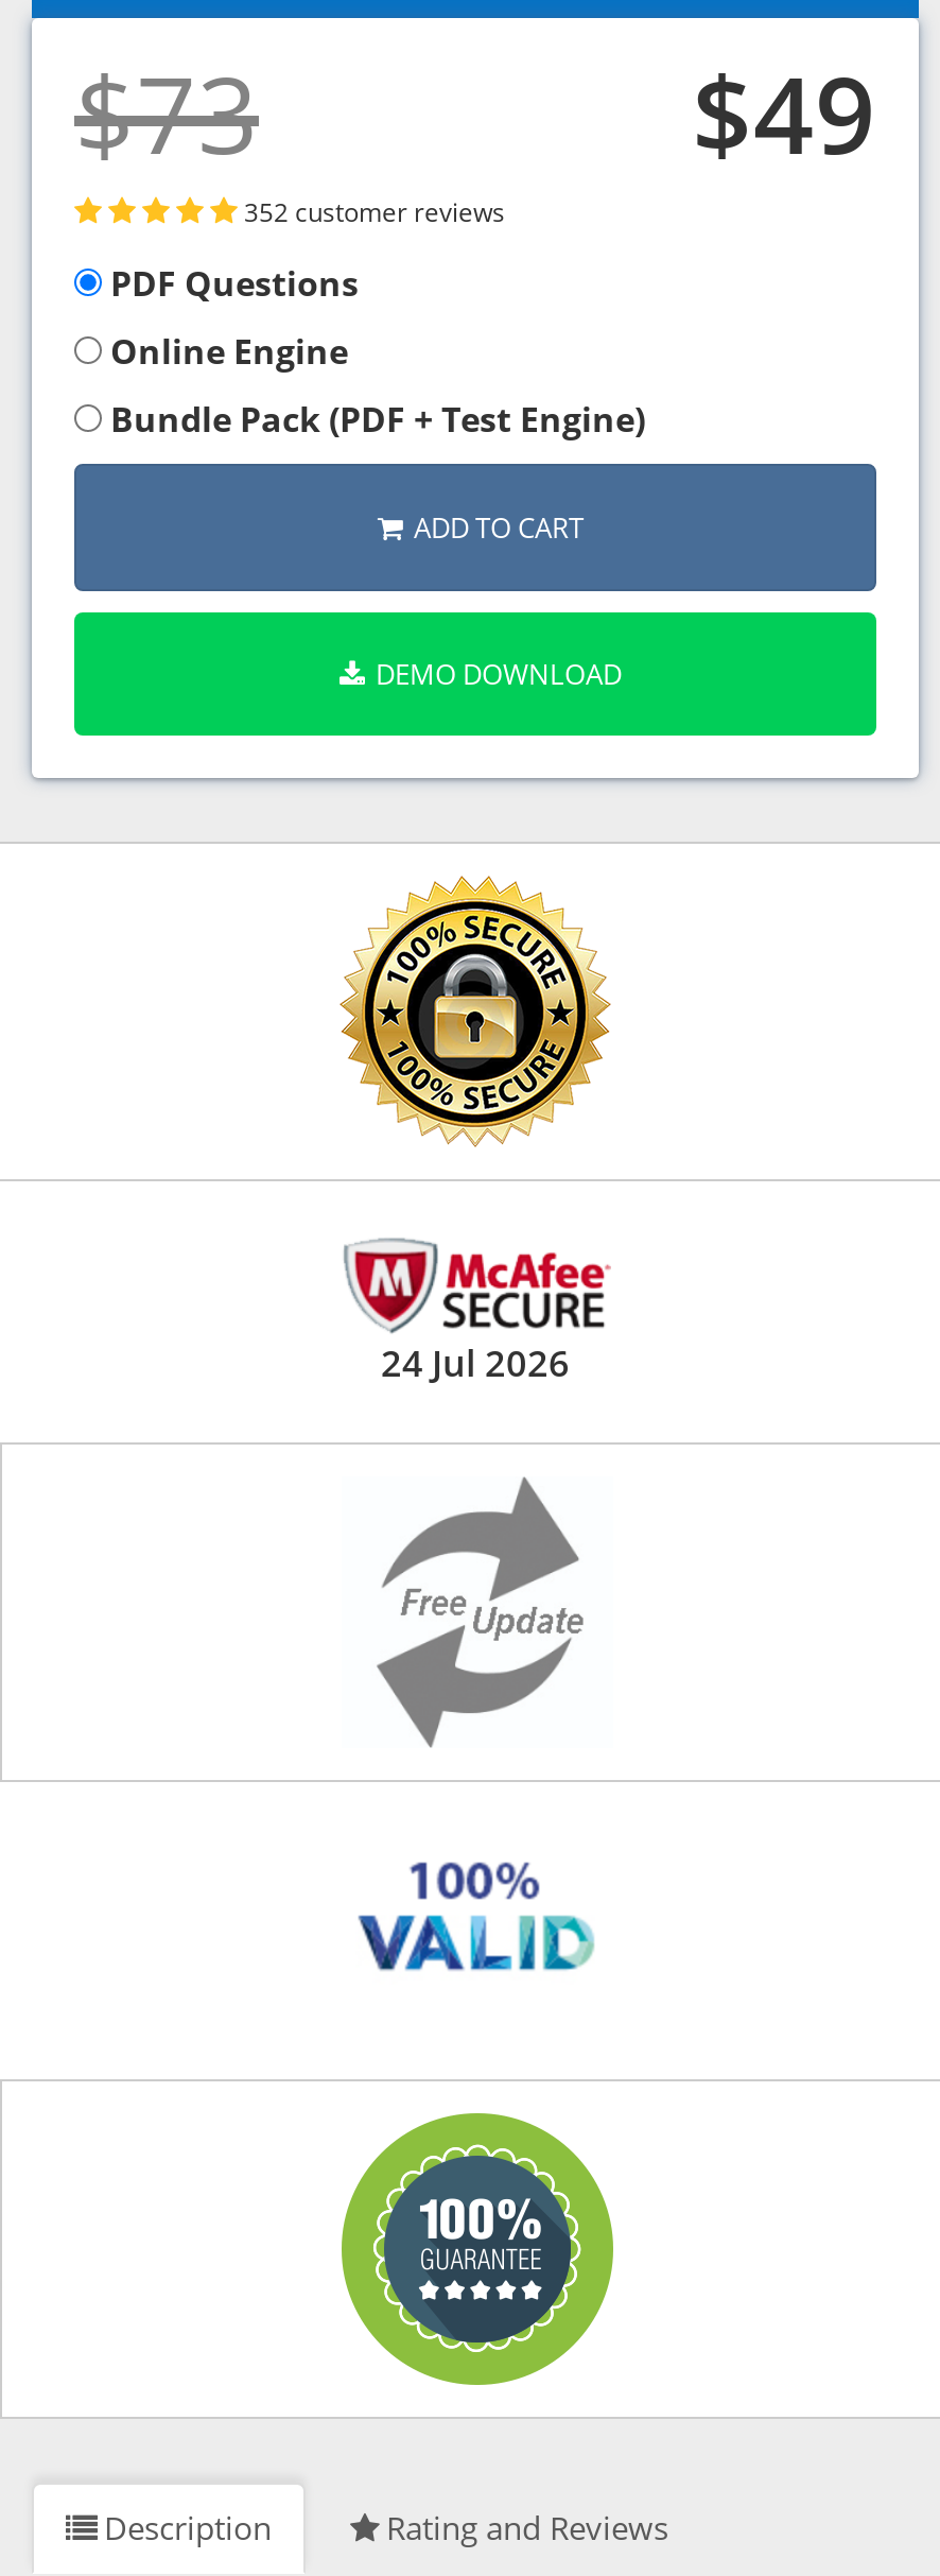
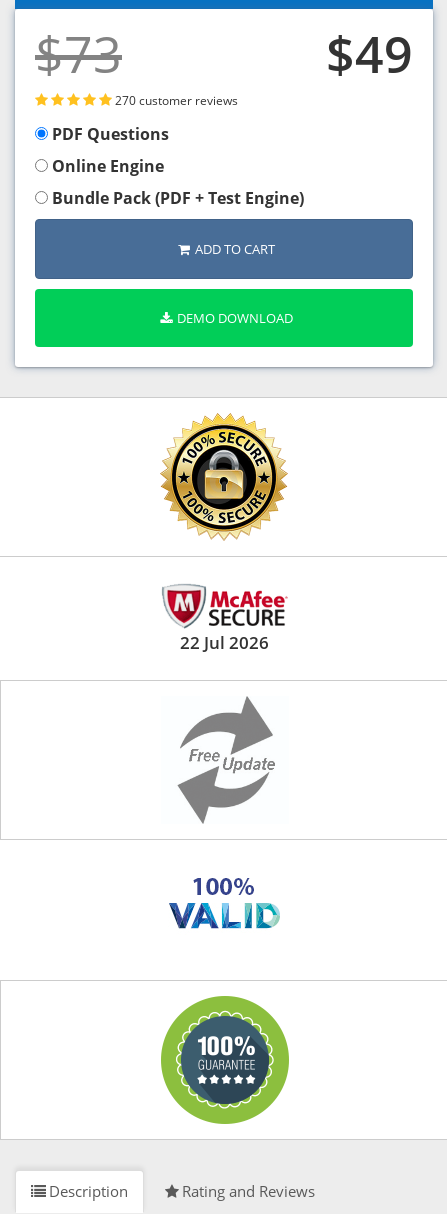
- 352 customer reviews
+ 270 customer reviews

- 24 Jul 2026
+ 22 Jul 2026
